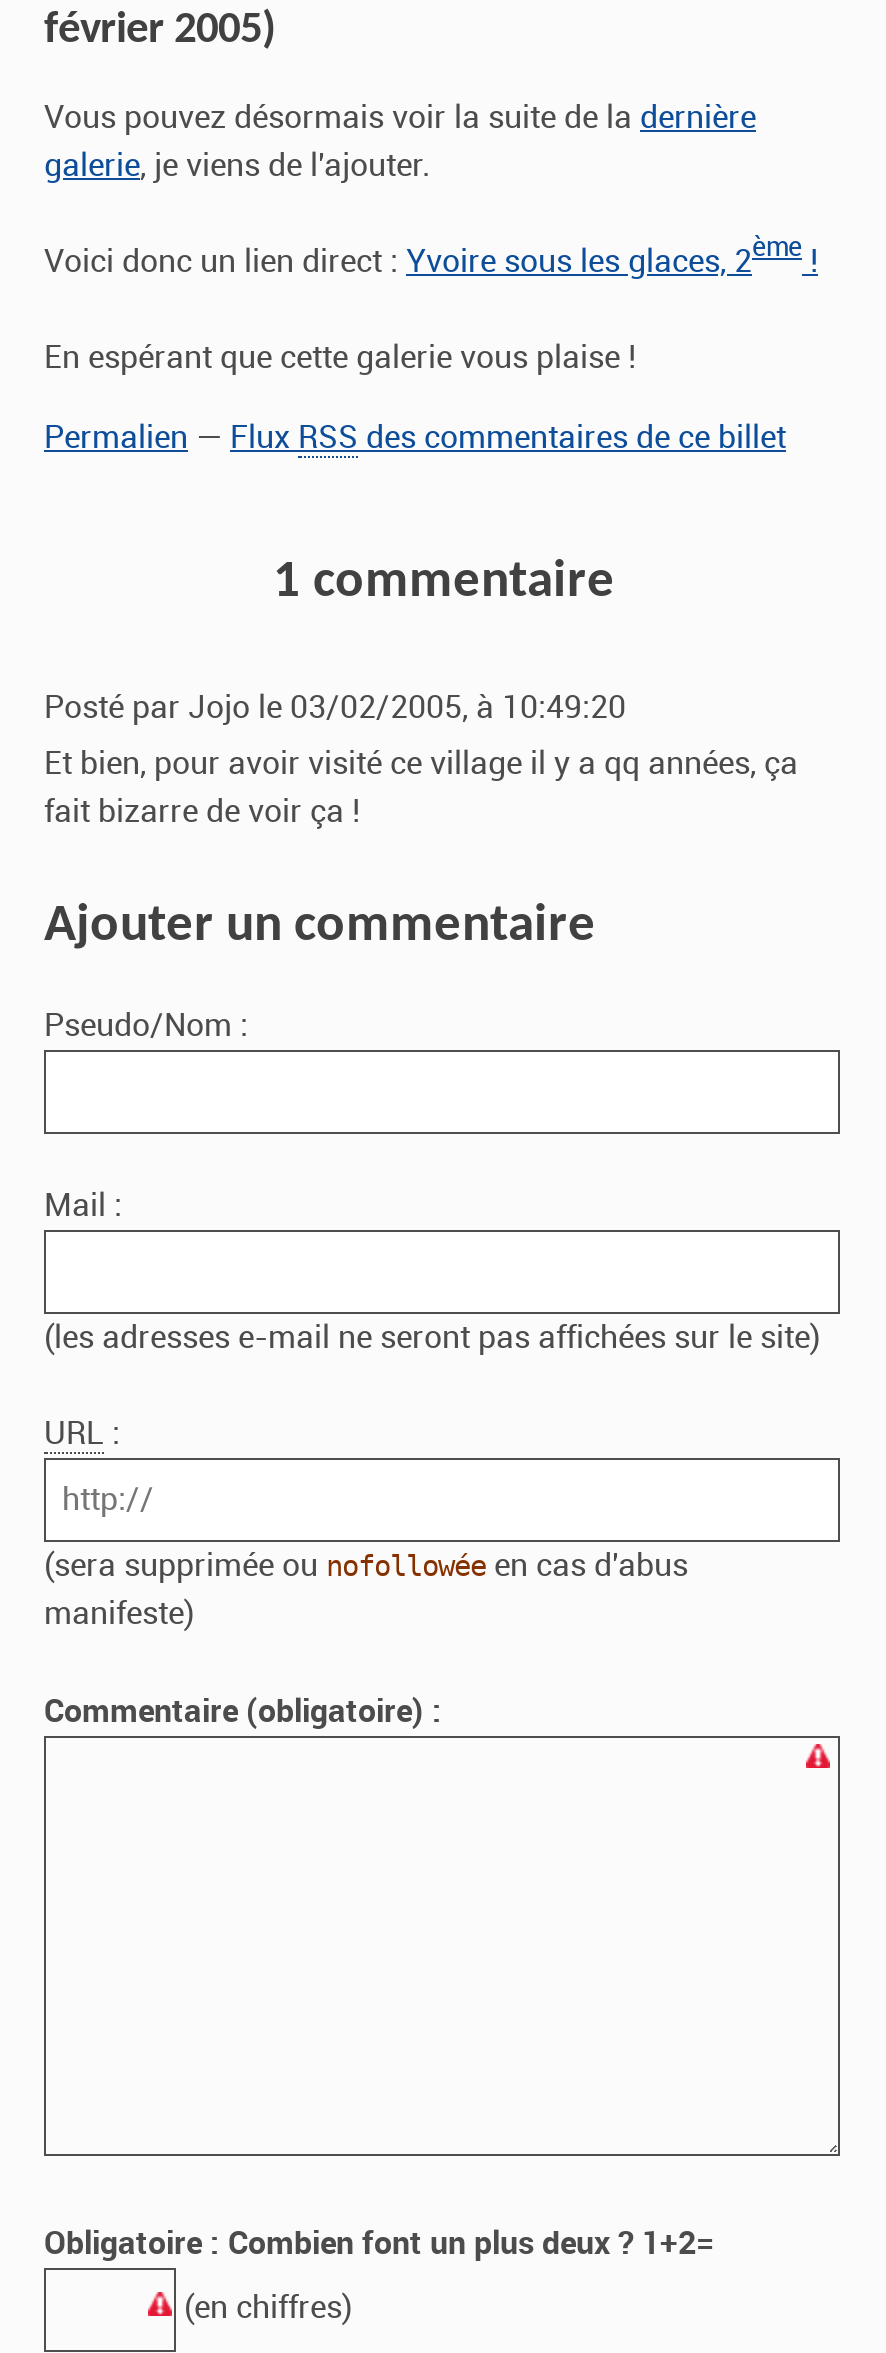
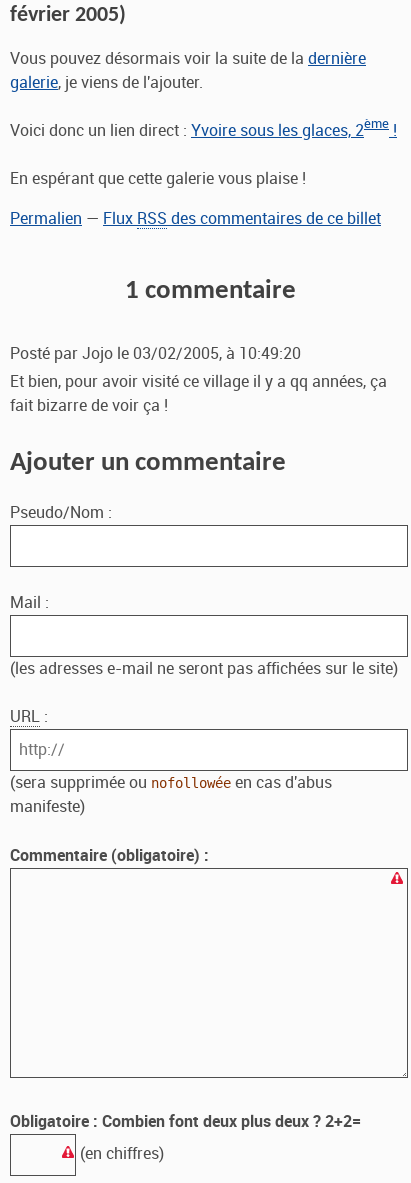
- Obligatoire : Combien font un plus deux ? 1+2=
+ Obligatoire : Combien font deux plus deux ? 2+2=
